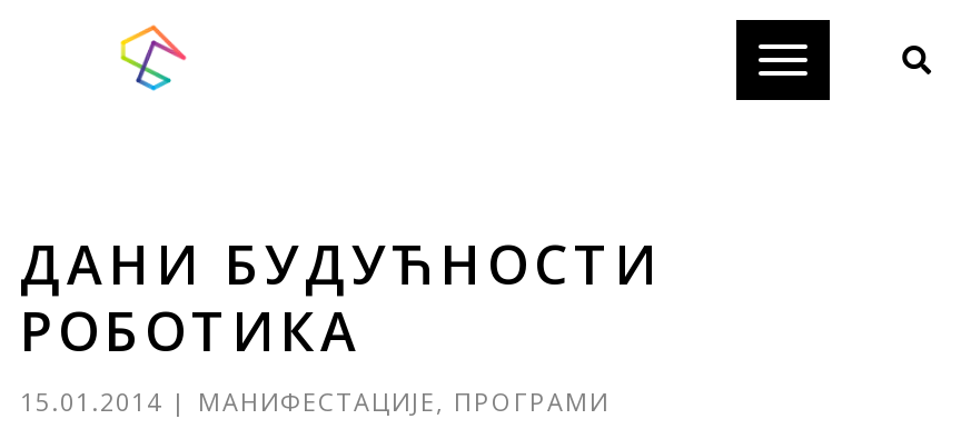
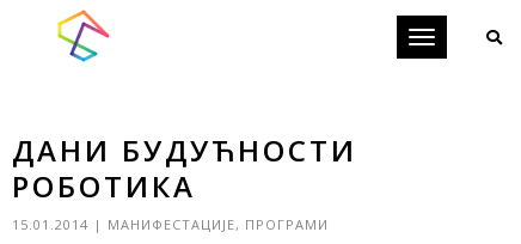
- [image]
+ [image]
